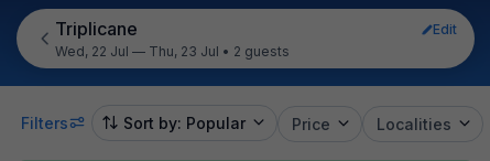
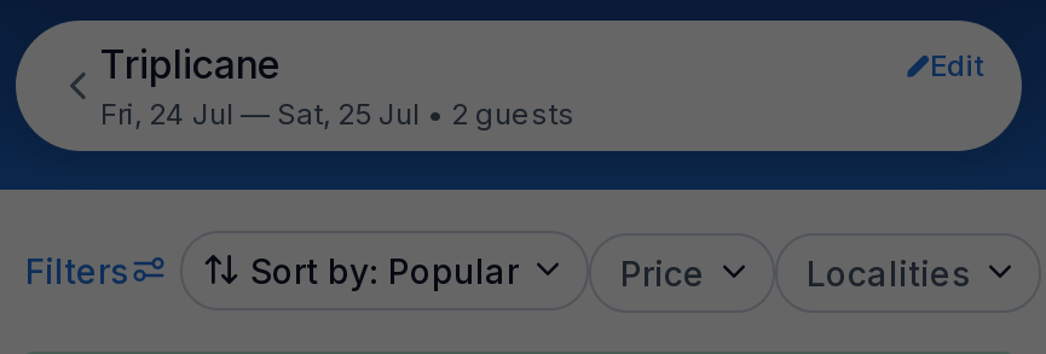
- Wed, 22 Jul — Thu, 23 Jul • 2 guests
+ Fri, 24 Jul — Sat, 25 Jul • 2 guests
